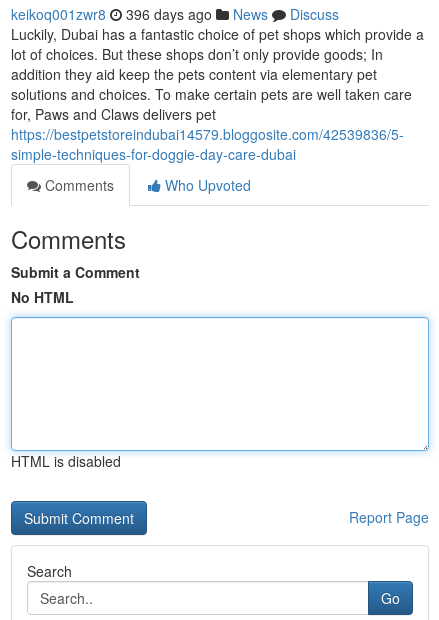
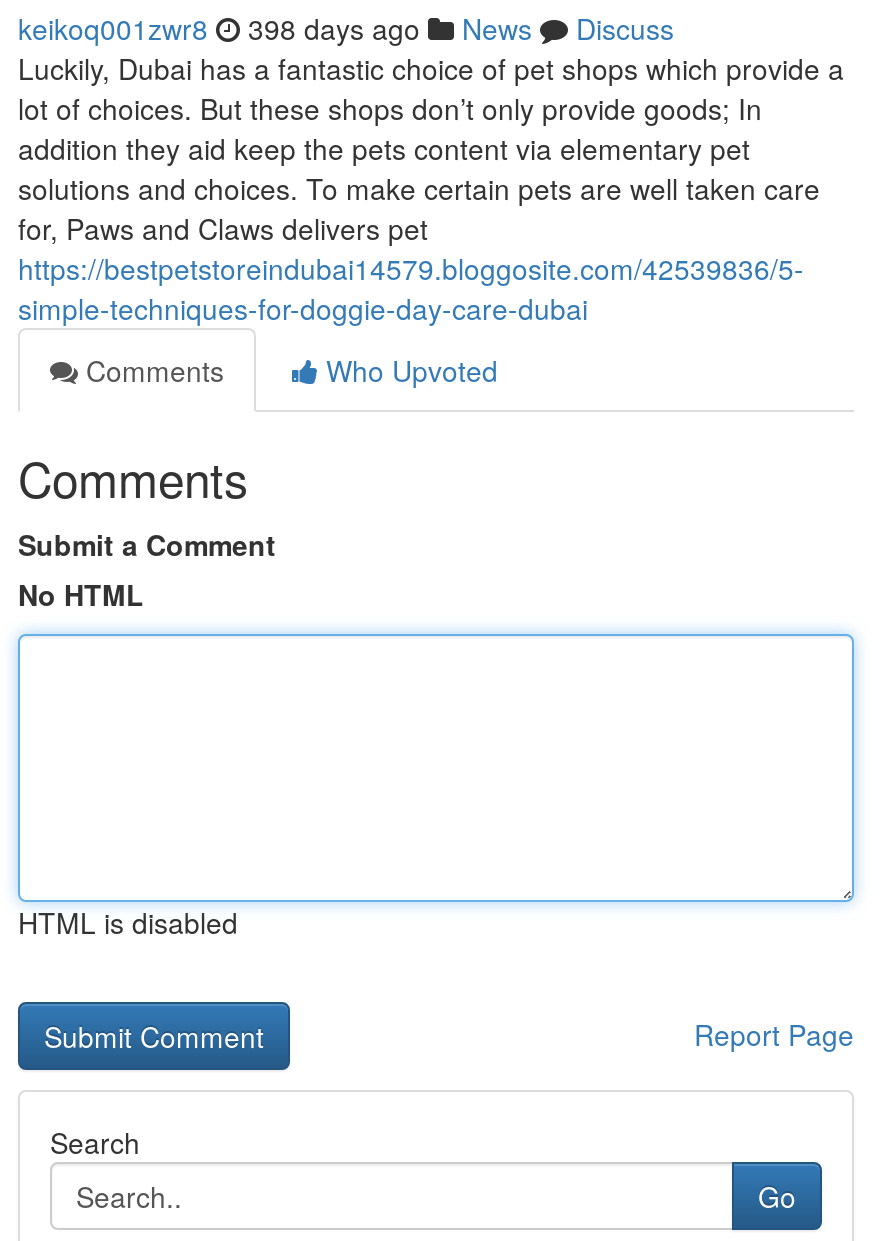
- keikoq001zwr8 396 days ago News Discuss
+ keikoq001zwr8 398 days ago News Discuss
